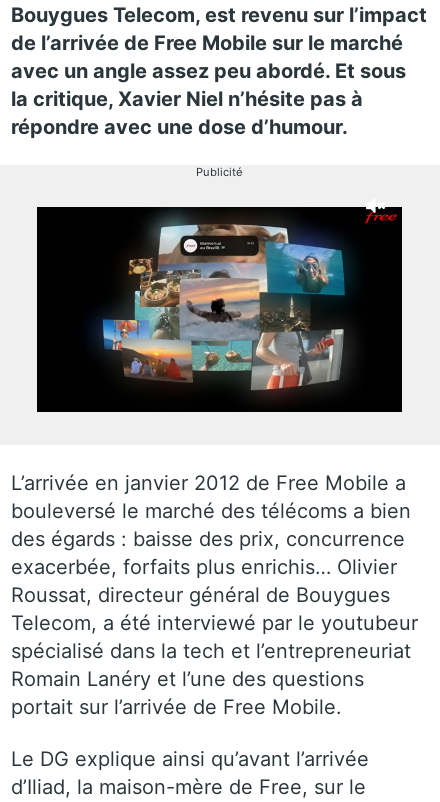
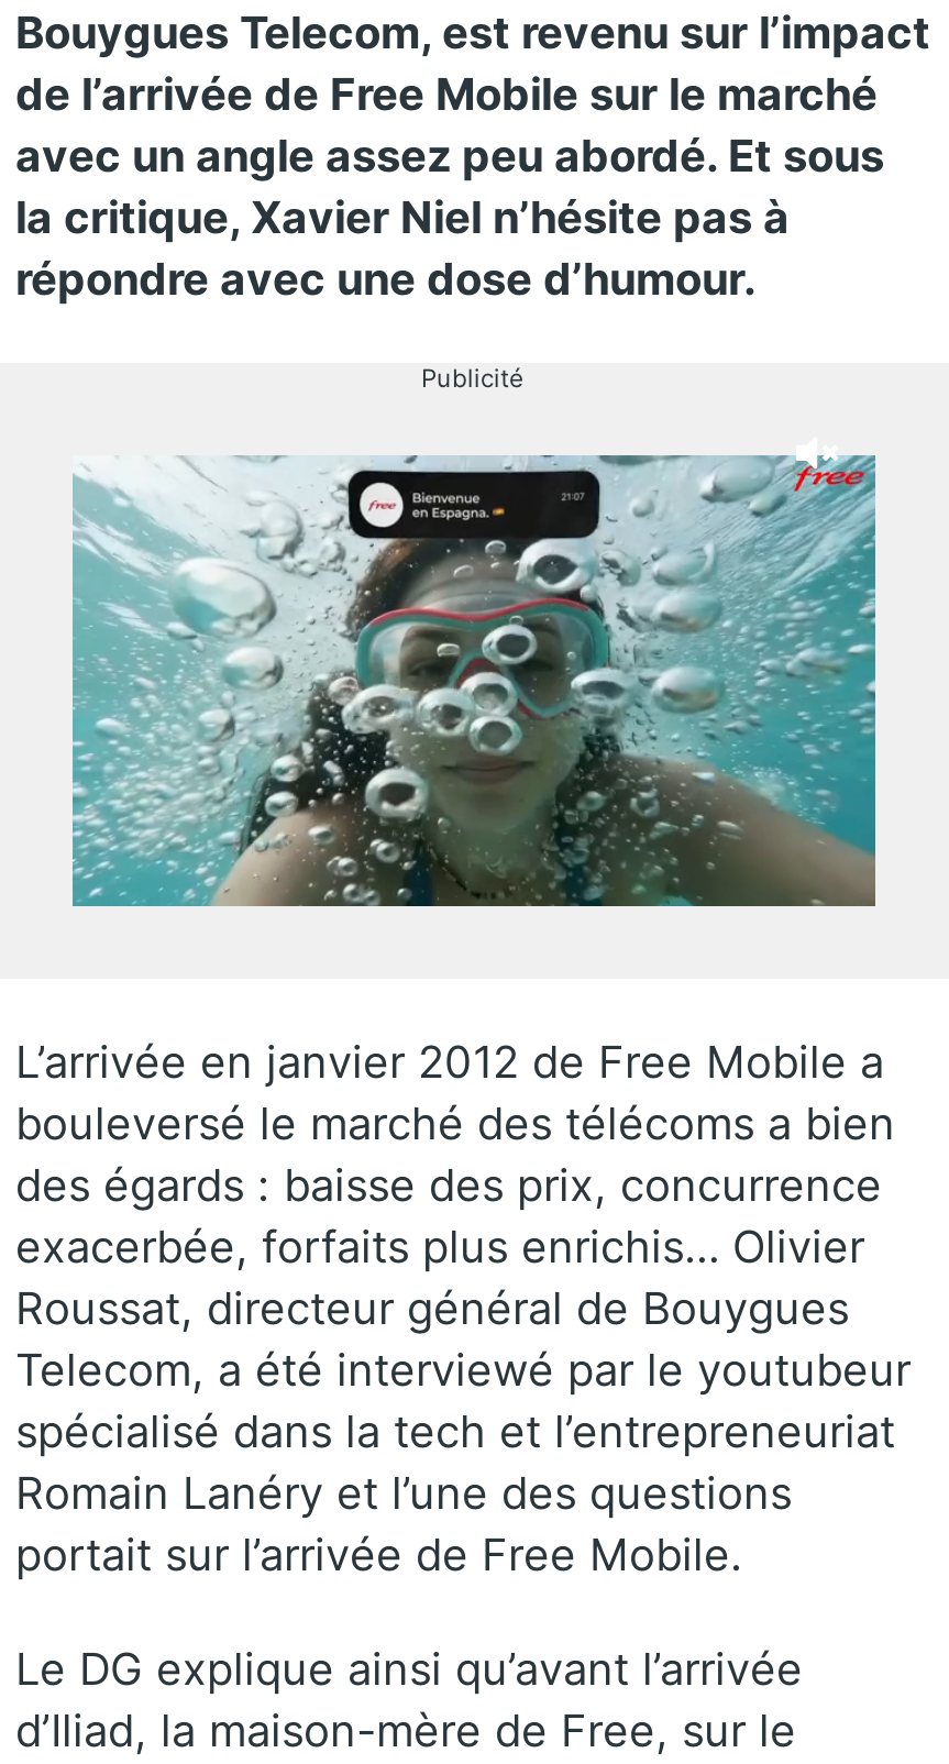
- [image]
+ [image]
